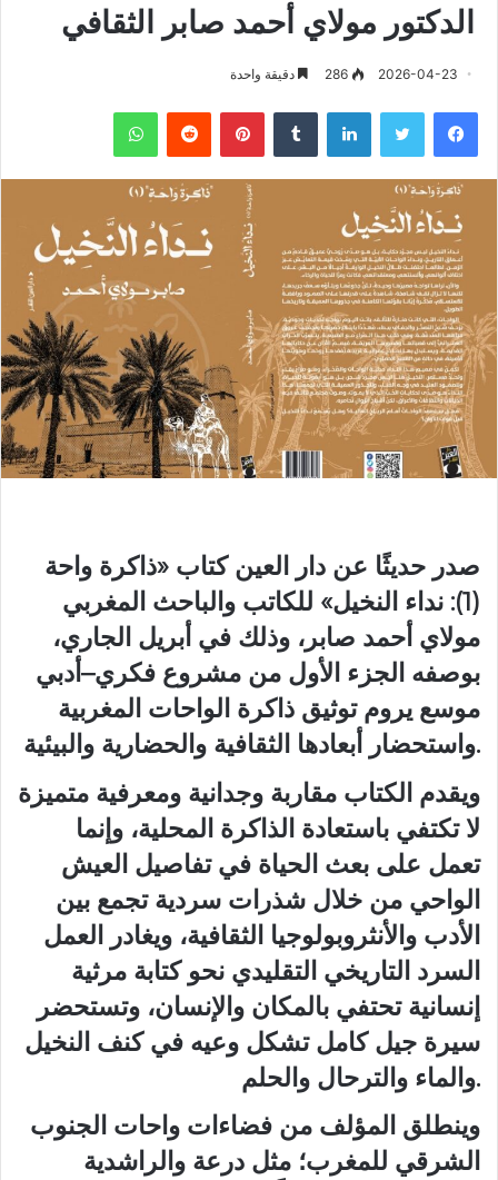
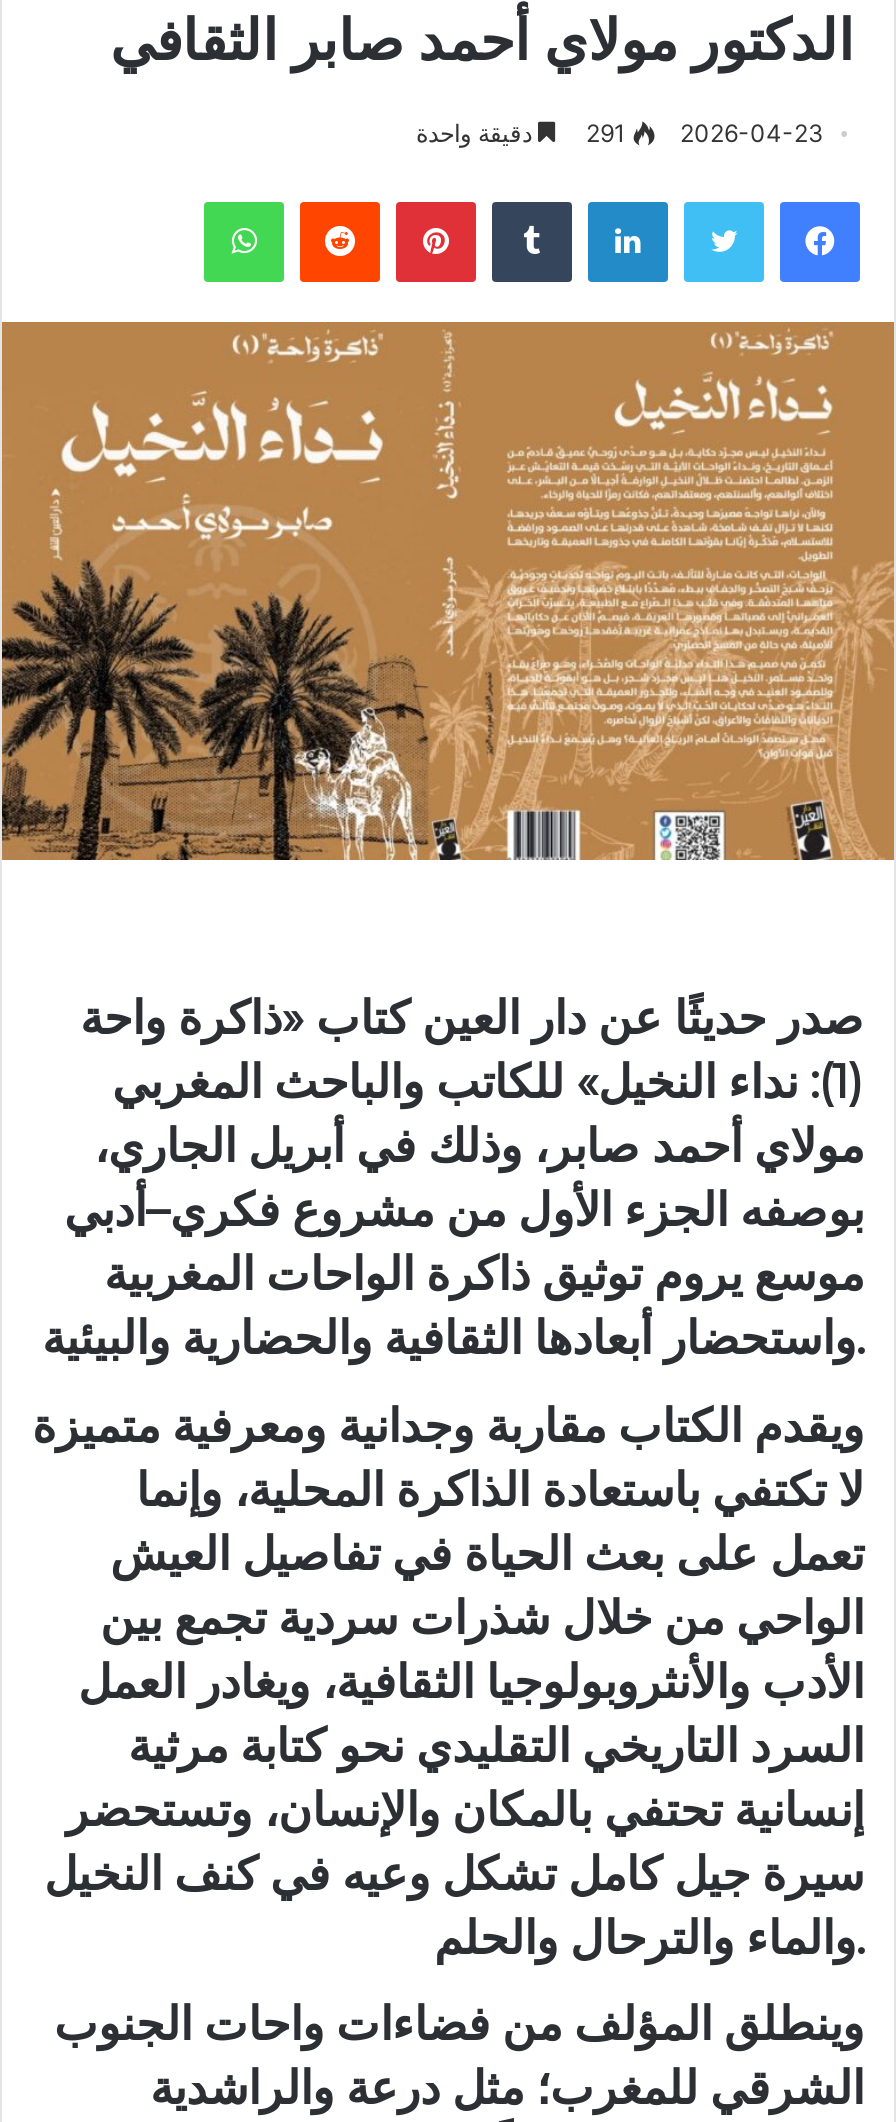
- 2026-04-23 286 دقيقة واحدة
+ 2026-04-23 291 دقيقة واحدة
